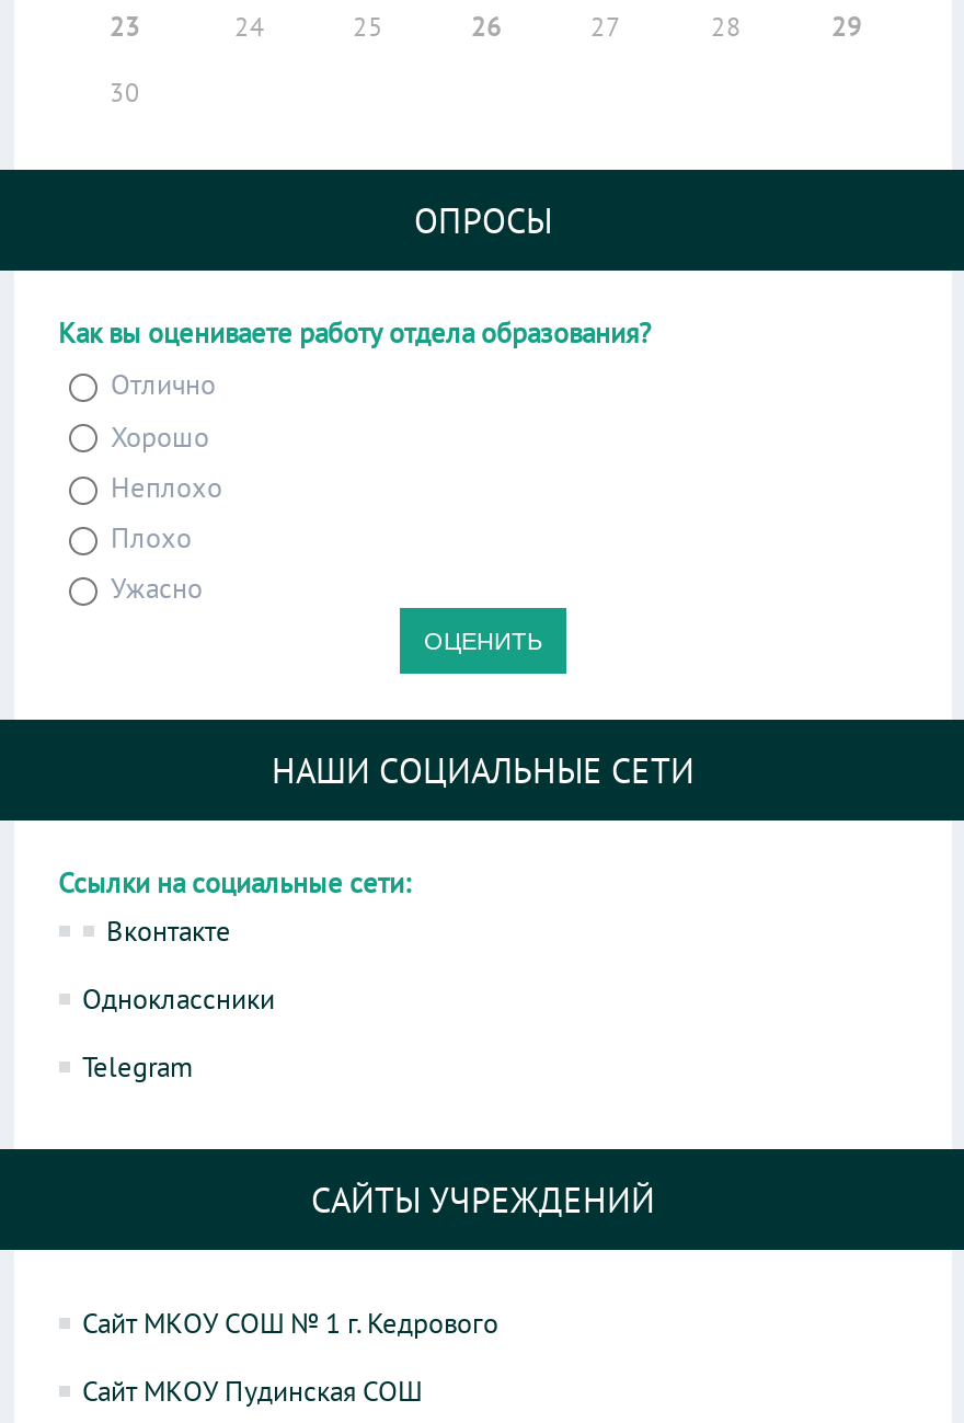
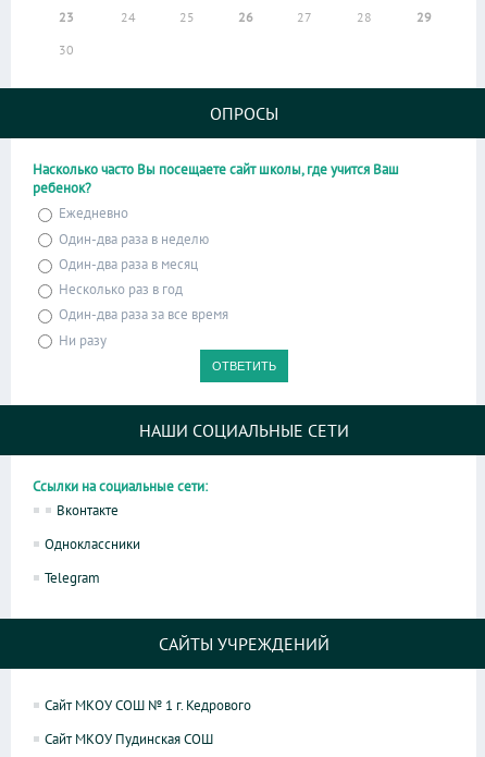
- Как вы оцениваете работу отдела образования?
- Отлично
- Хорошо
- Неплохо
- Плохо
- Ужасно
+ Насколько часто Вы посещаете сайт школы, где учится Ваш
+ ребенок?
+ Ежедневно
+ Один-два раза в неделю
+ Один-два раза в месяц
+ Несколько раз в год
+ Один-два раза за все время
+ Ни разу
